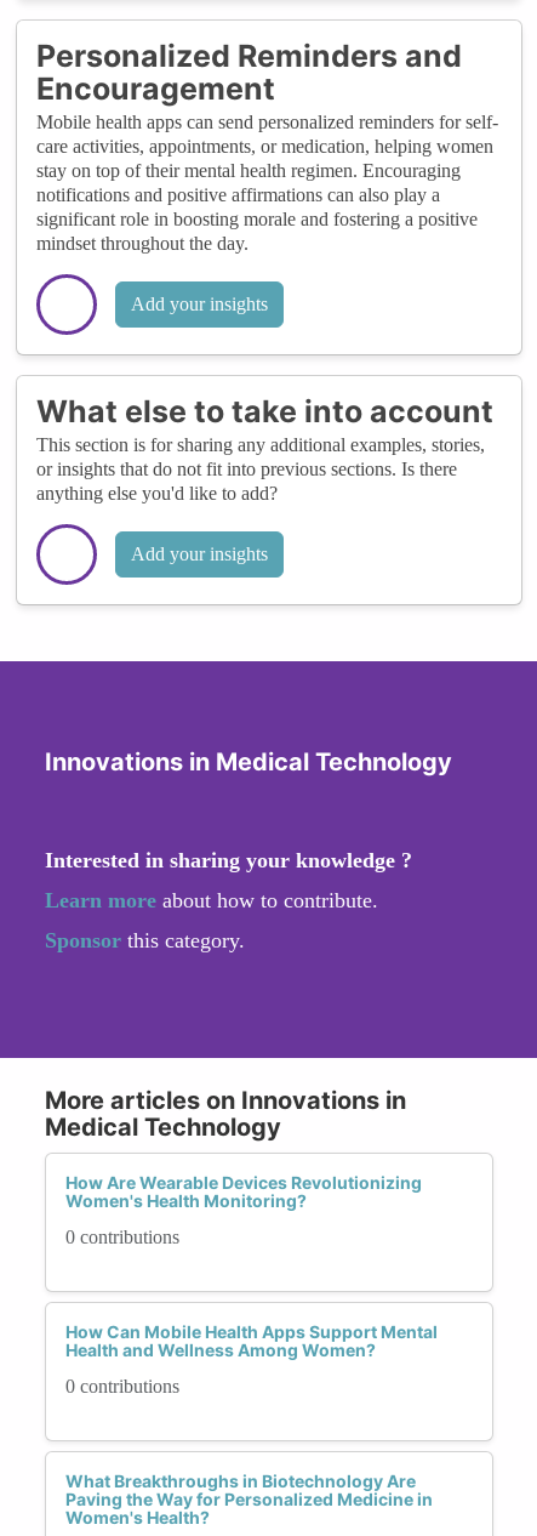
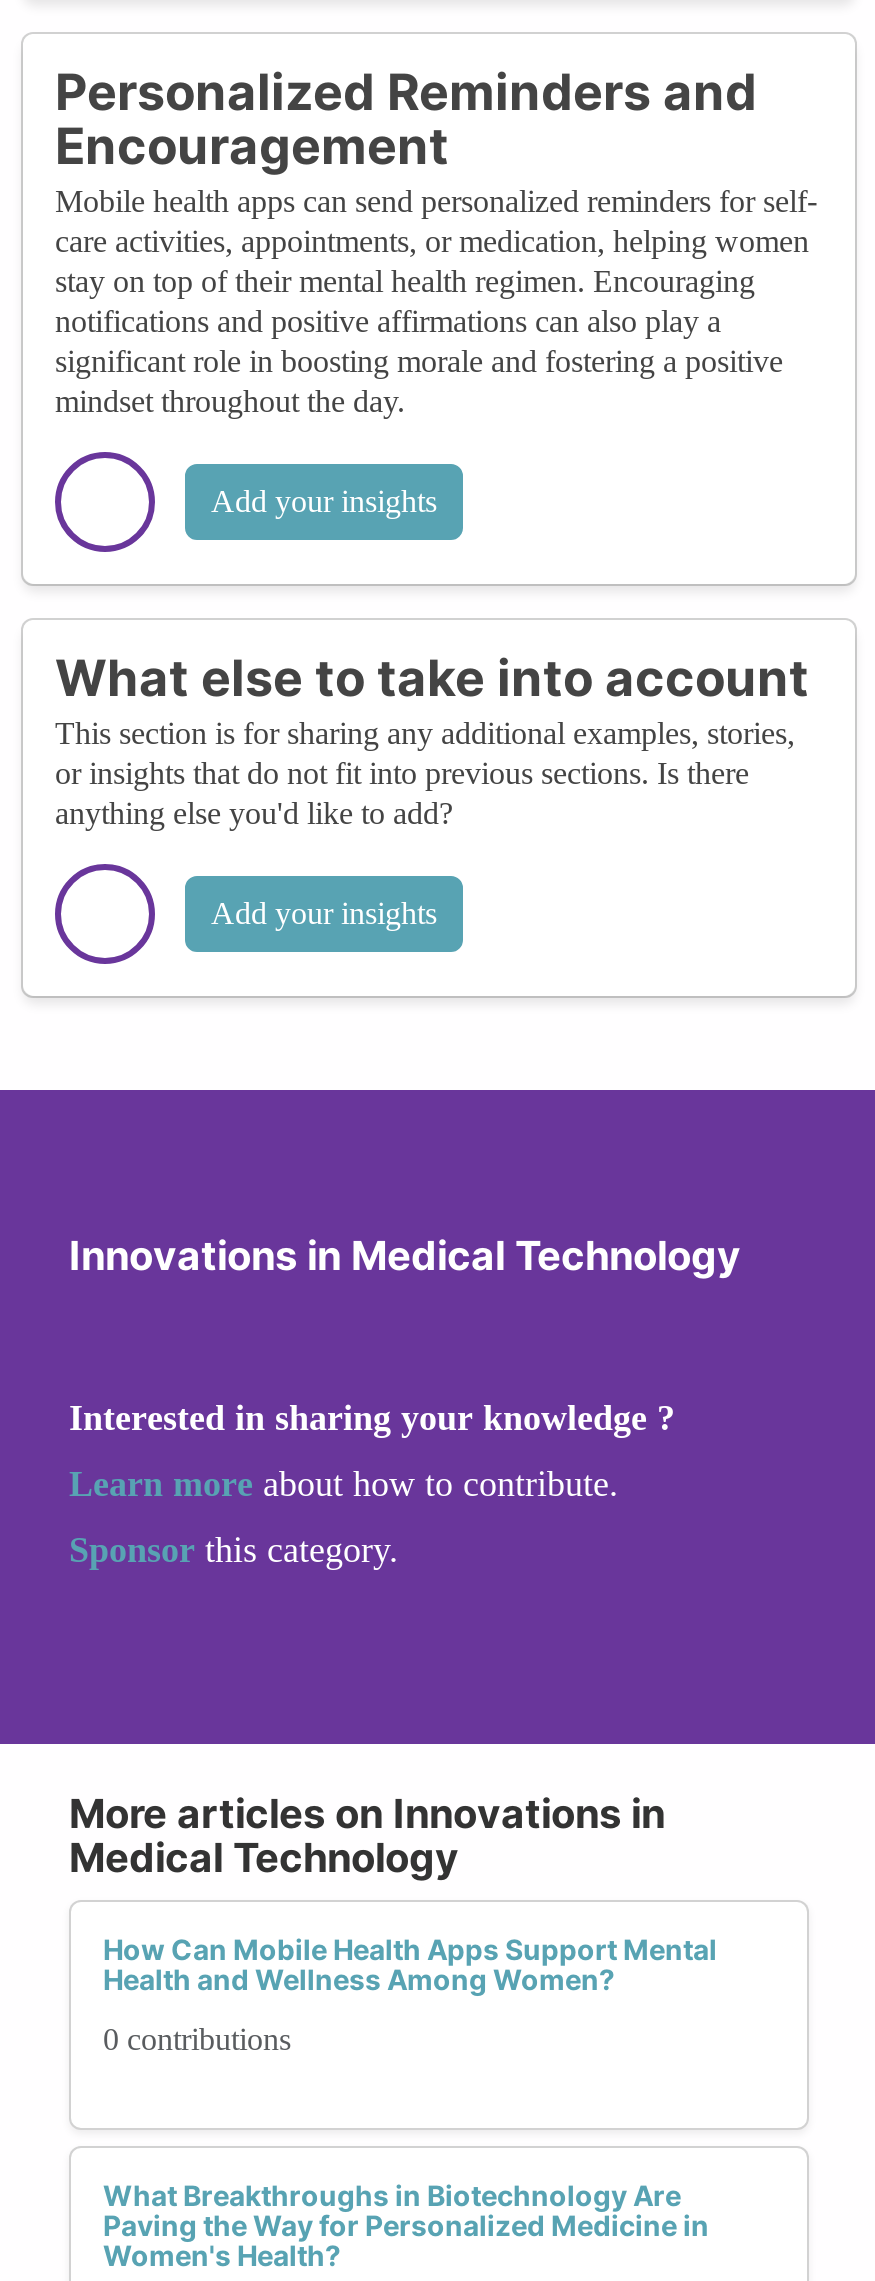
- How Are Wearable Devices Revolutionizing
- Women's Health Monitoring?
- 0 contributions
